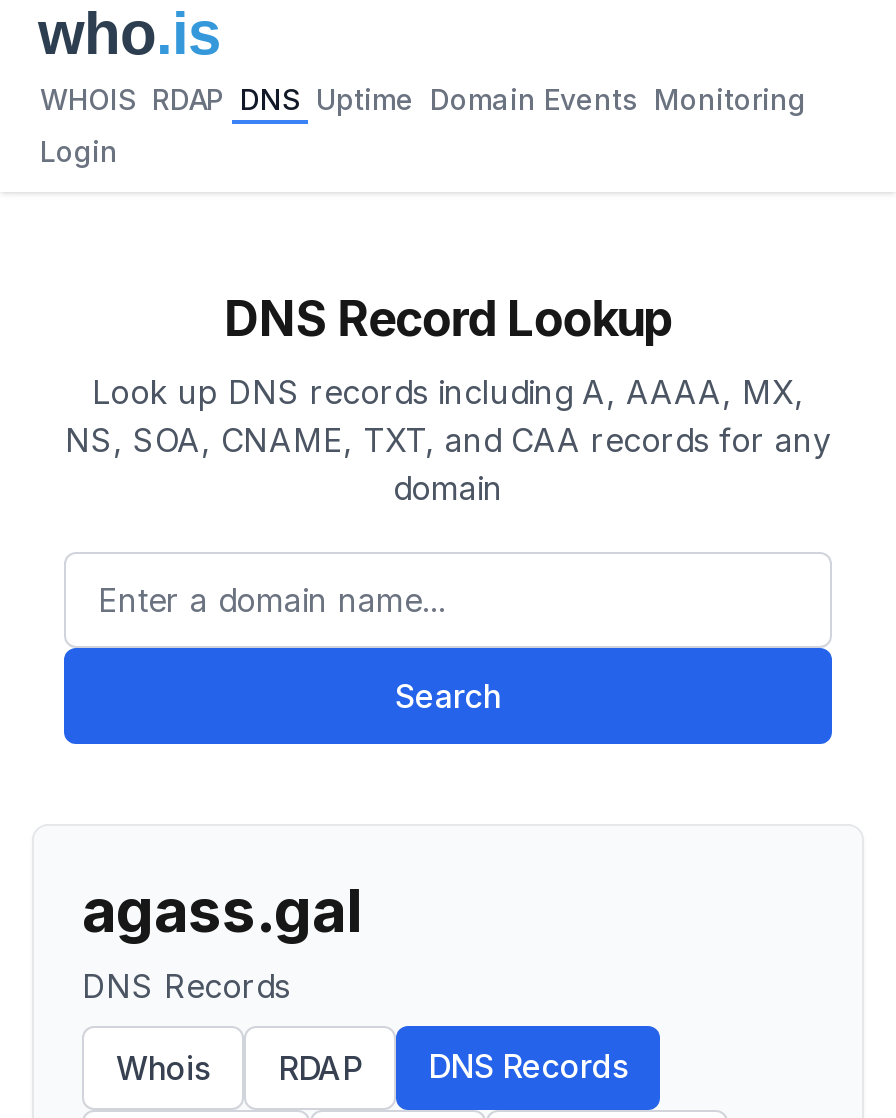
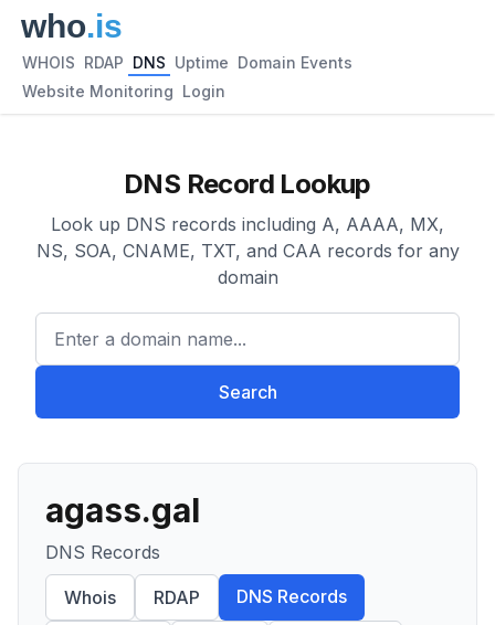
- WHOIS RDAP DNS Uptime Domain Events Monitoring
+ WHOIS RDAP DNS Uptime Domain Events

- Login
+ Website Monitoring Login
